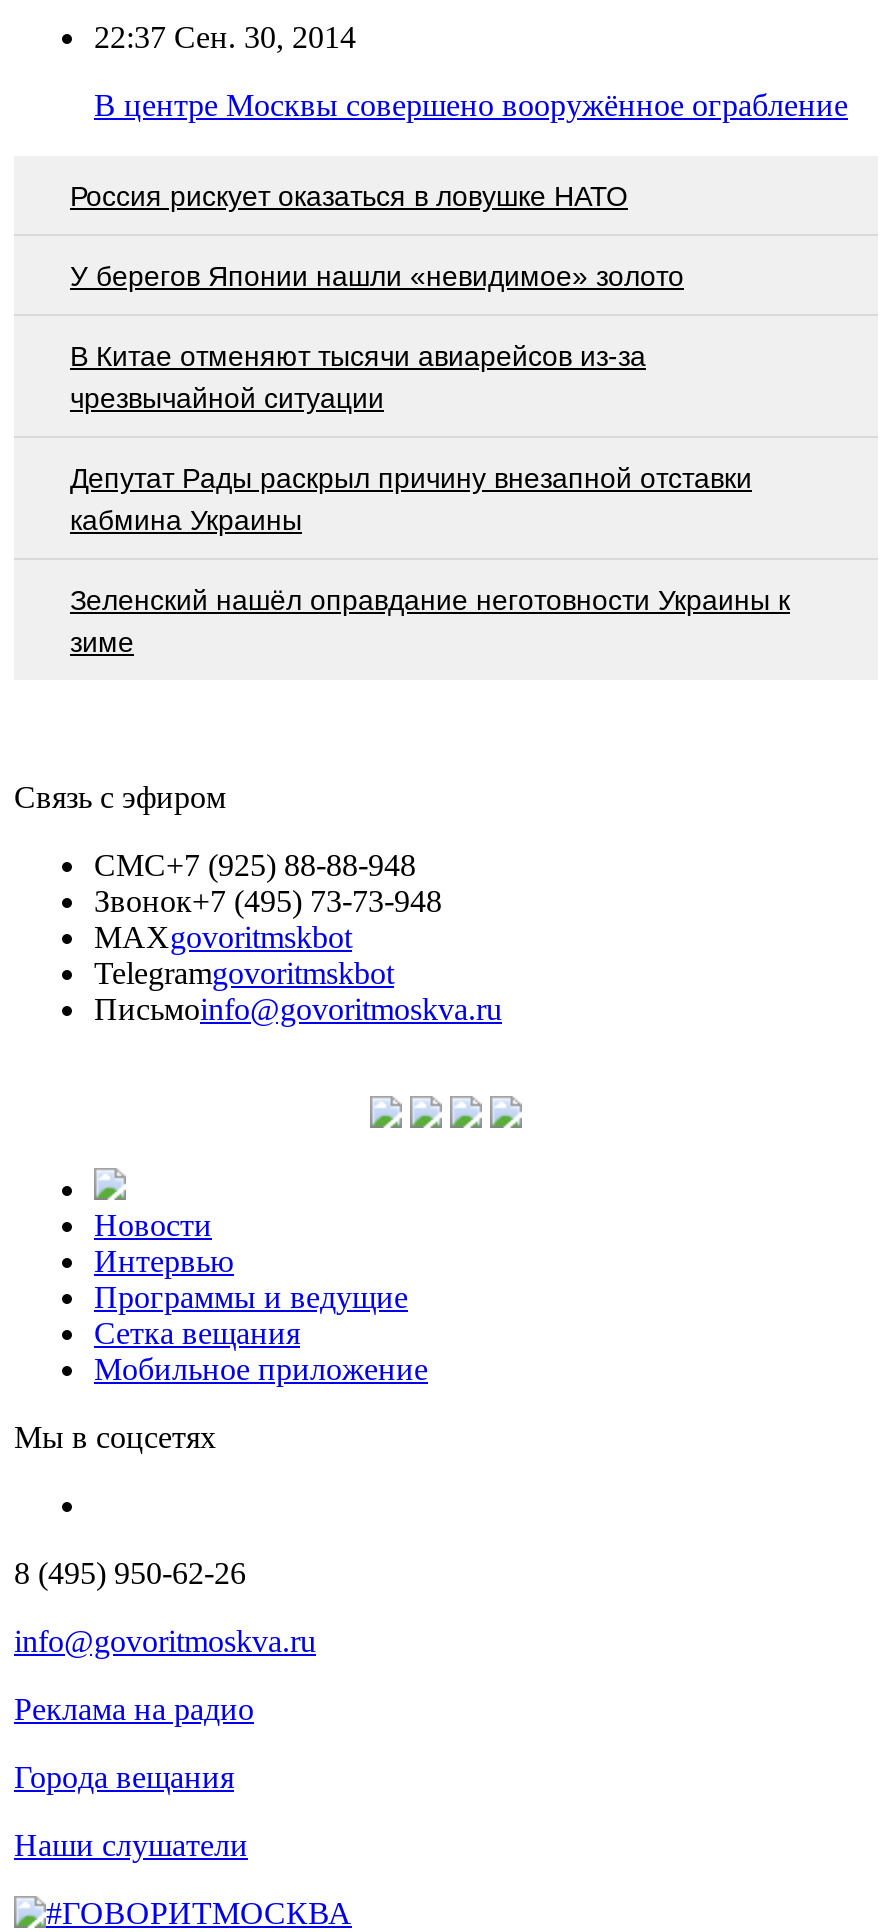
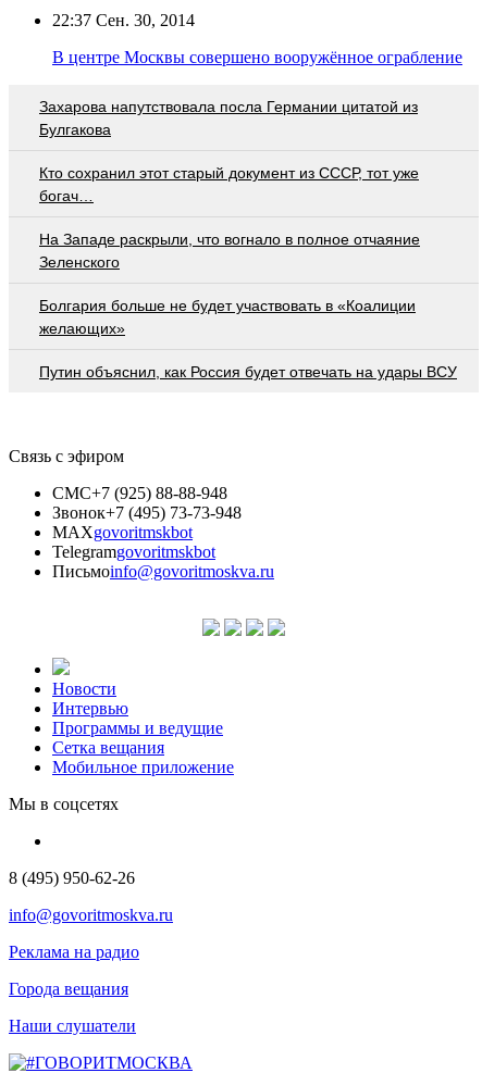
- Россия рискует оказаться в ловушке НАТО
+ Захарова напутствовала посла Германии цитатой из
+ Булгакова

- У берегов Японии нашли «невидимое» золото
+ Кто сохранил этот старый документ из СССР, тот уже
+ богач…

- В Китае отменяют тысячи авиарейсов из-за
- чрезвычайной ситуации
+ На Западе раскрыли, что вогнало в полное отчаяние
+ Зеленского

- Депутат Рады раскрыл причину внезапной отставки
- кабмина Украины
+ Болгария больше не будет участвовать в «Коалиции
+ желающих»

- Зеленский нашёл оправдание неготовности Украины к
- зиме
+ Путин объяснил, как Россия будет отвечать на удары ВСУ
